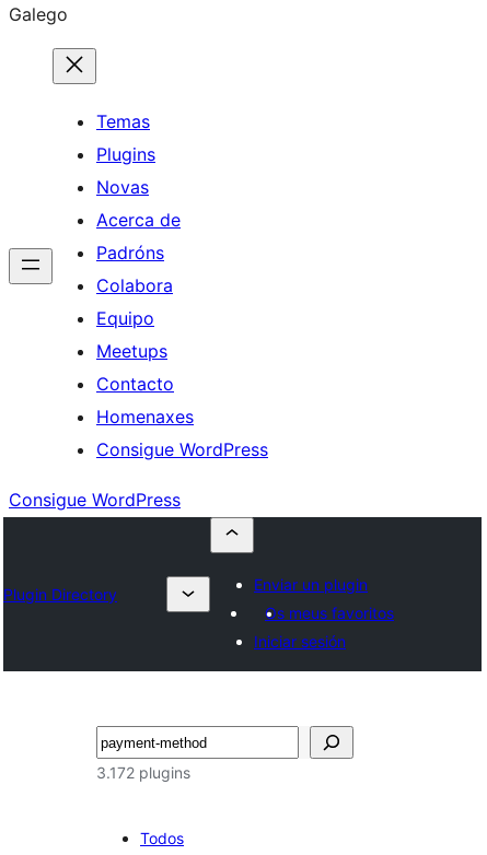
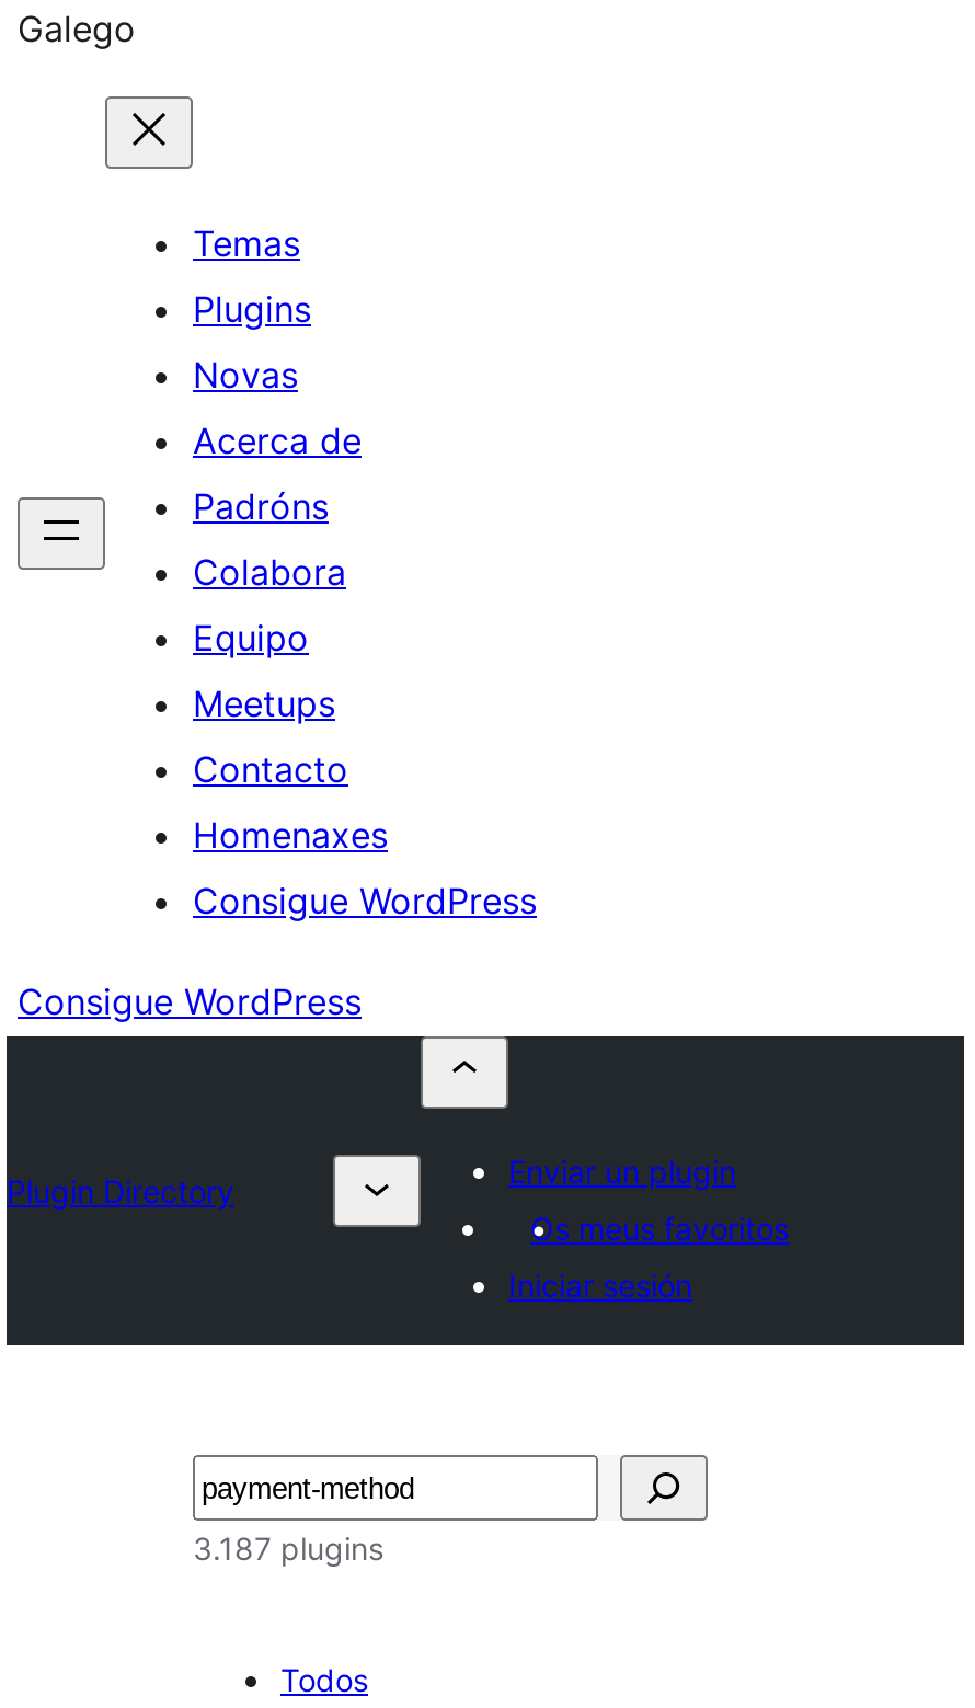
- 3.172 plugins
+ 3.187 plugins
